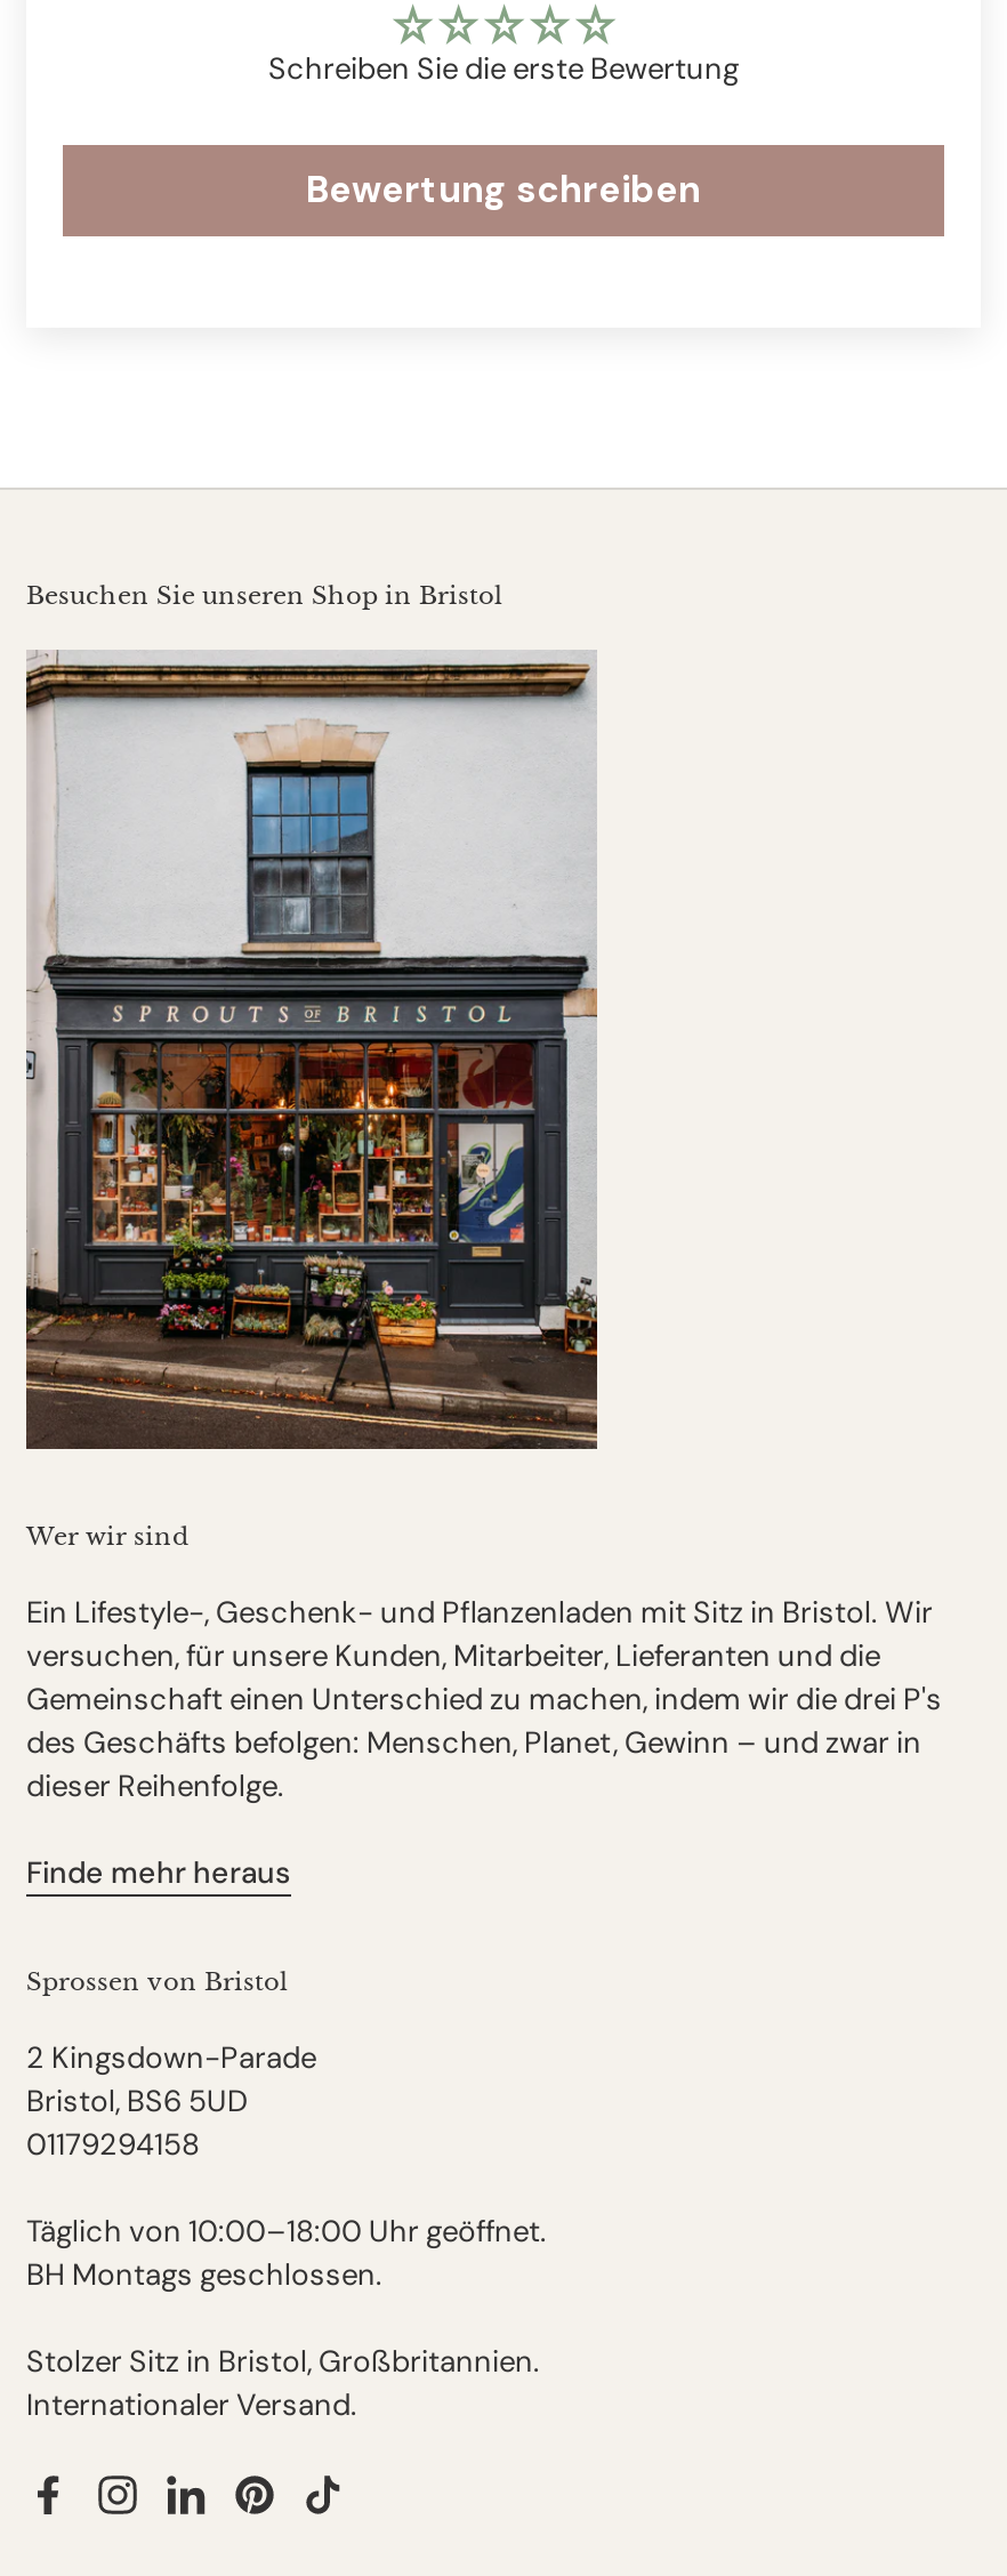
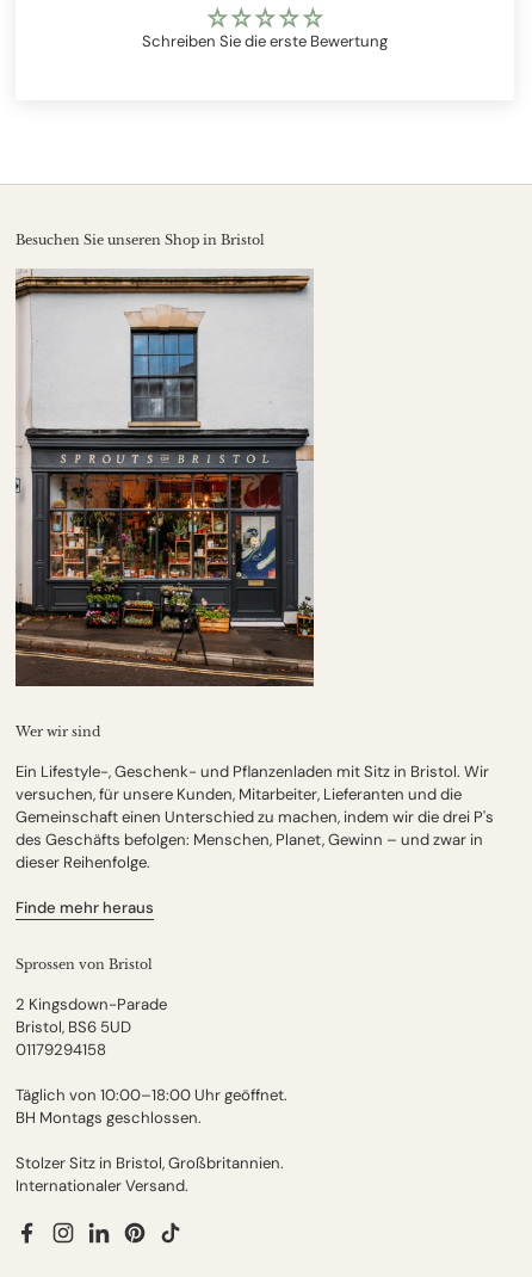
- Bewertung schreiben
